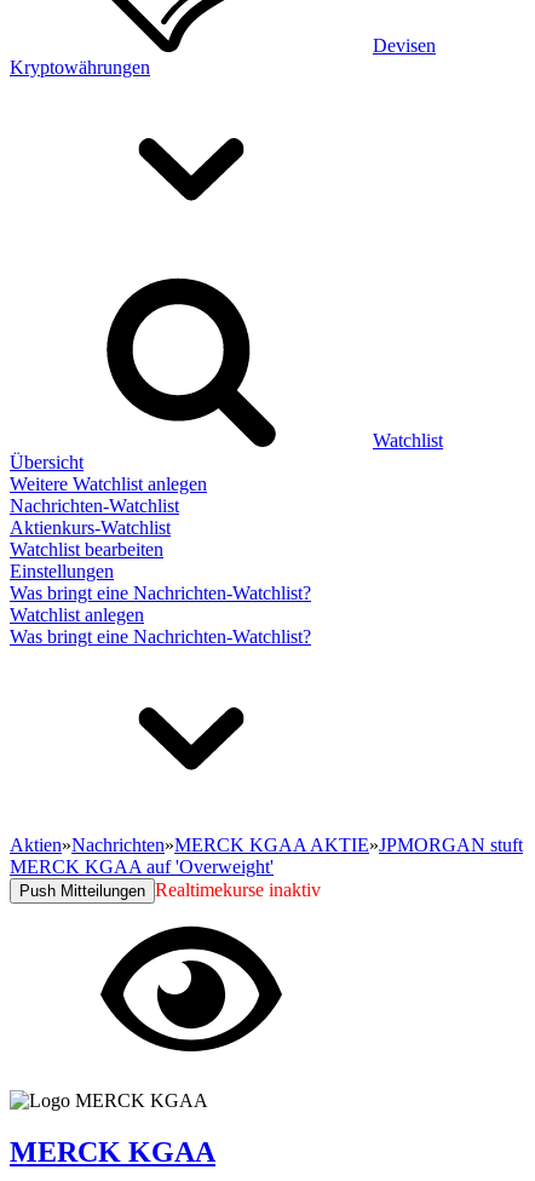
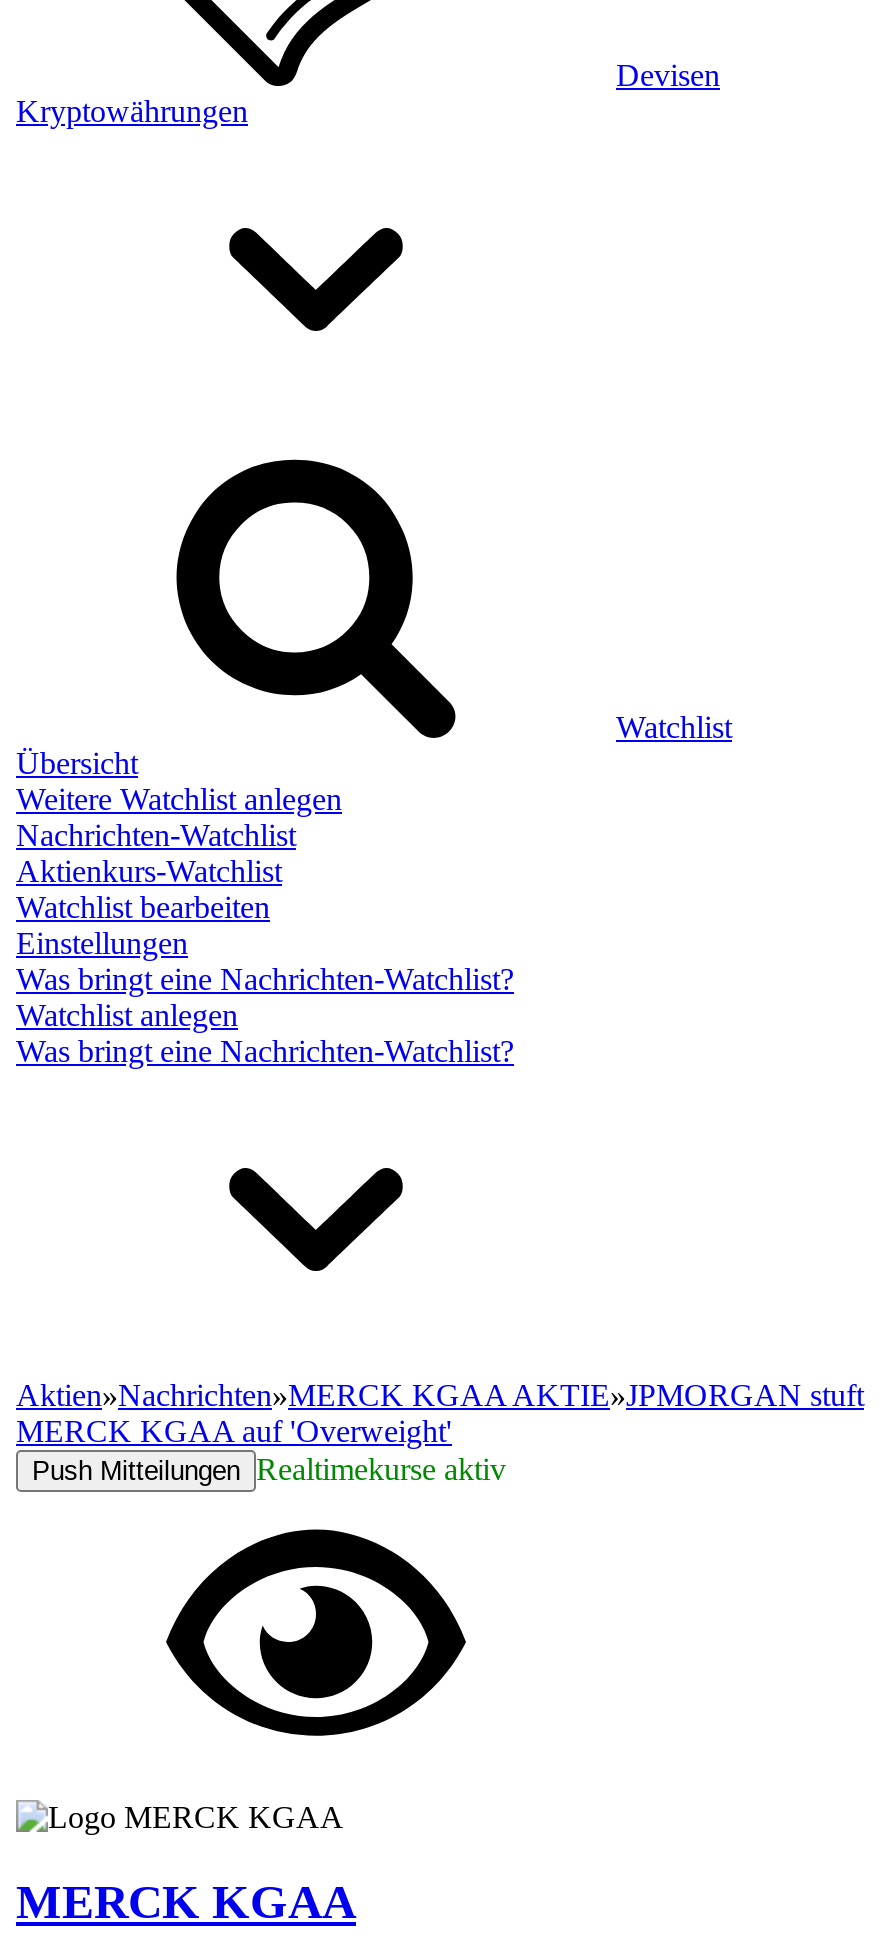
- Push Mitteilungen Realtimekurse inaktiv
+ Push Mitteilungen Realtimekurse aktiv
